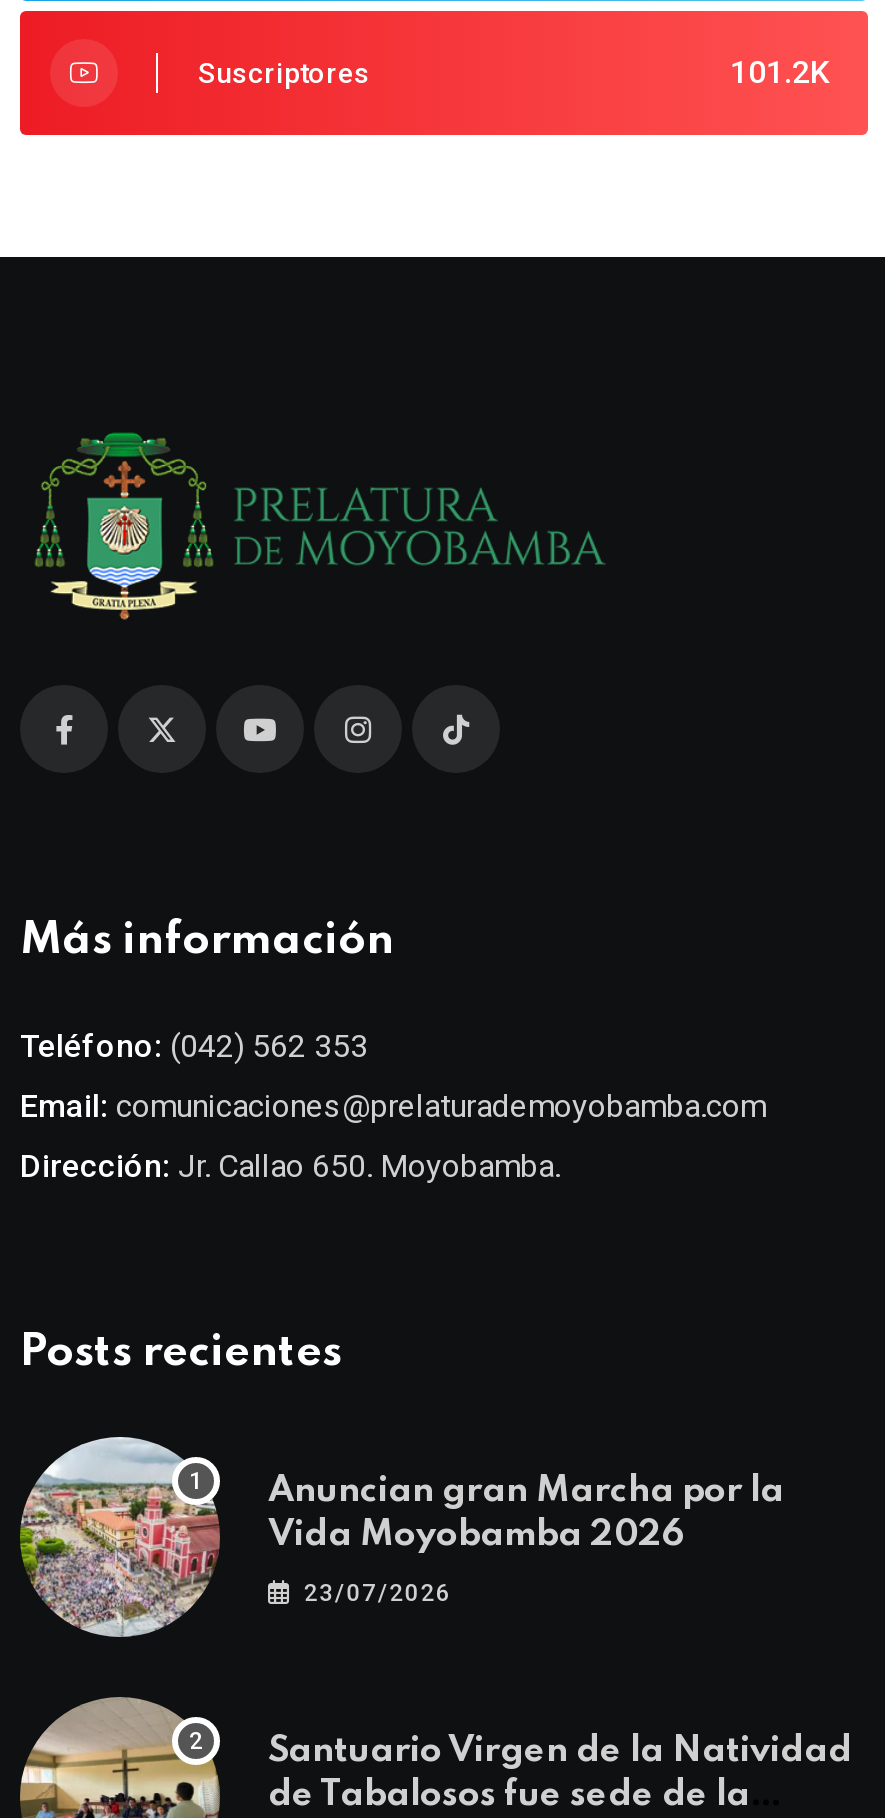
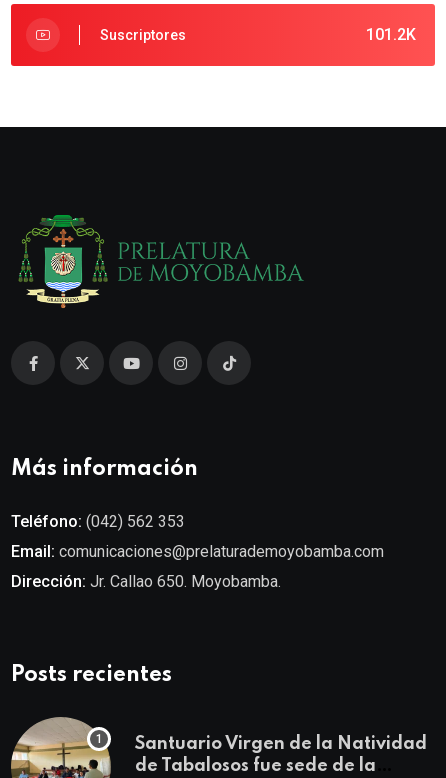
- [image]
- Anuncian gran Marcha por la
- Vida Moyobamba 2026
- 23/07/2026
